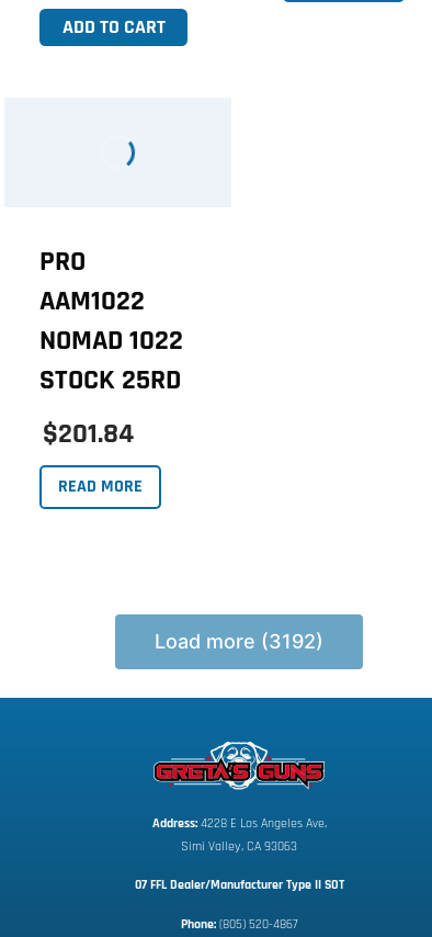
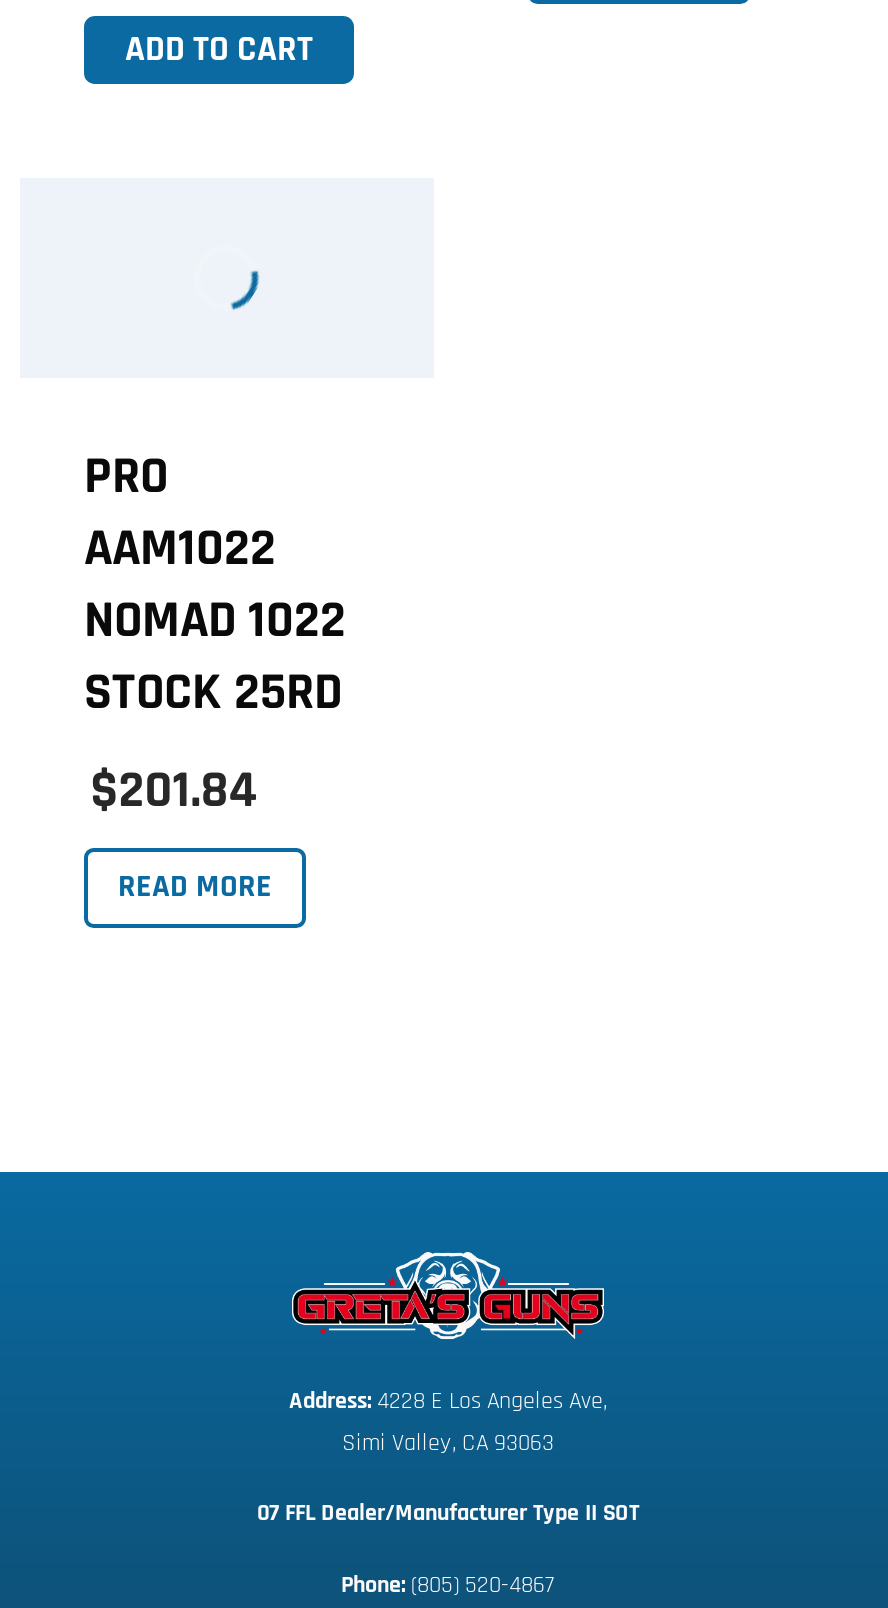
- Load more (3192)
